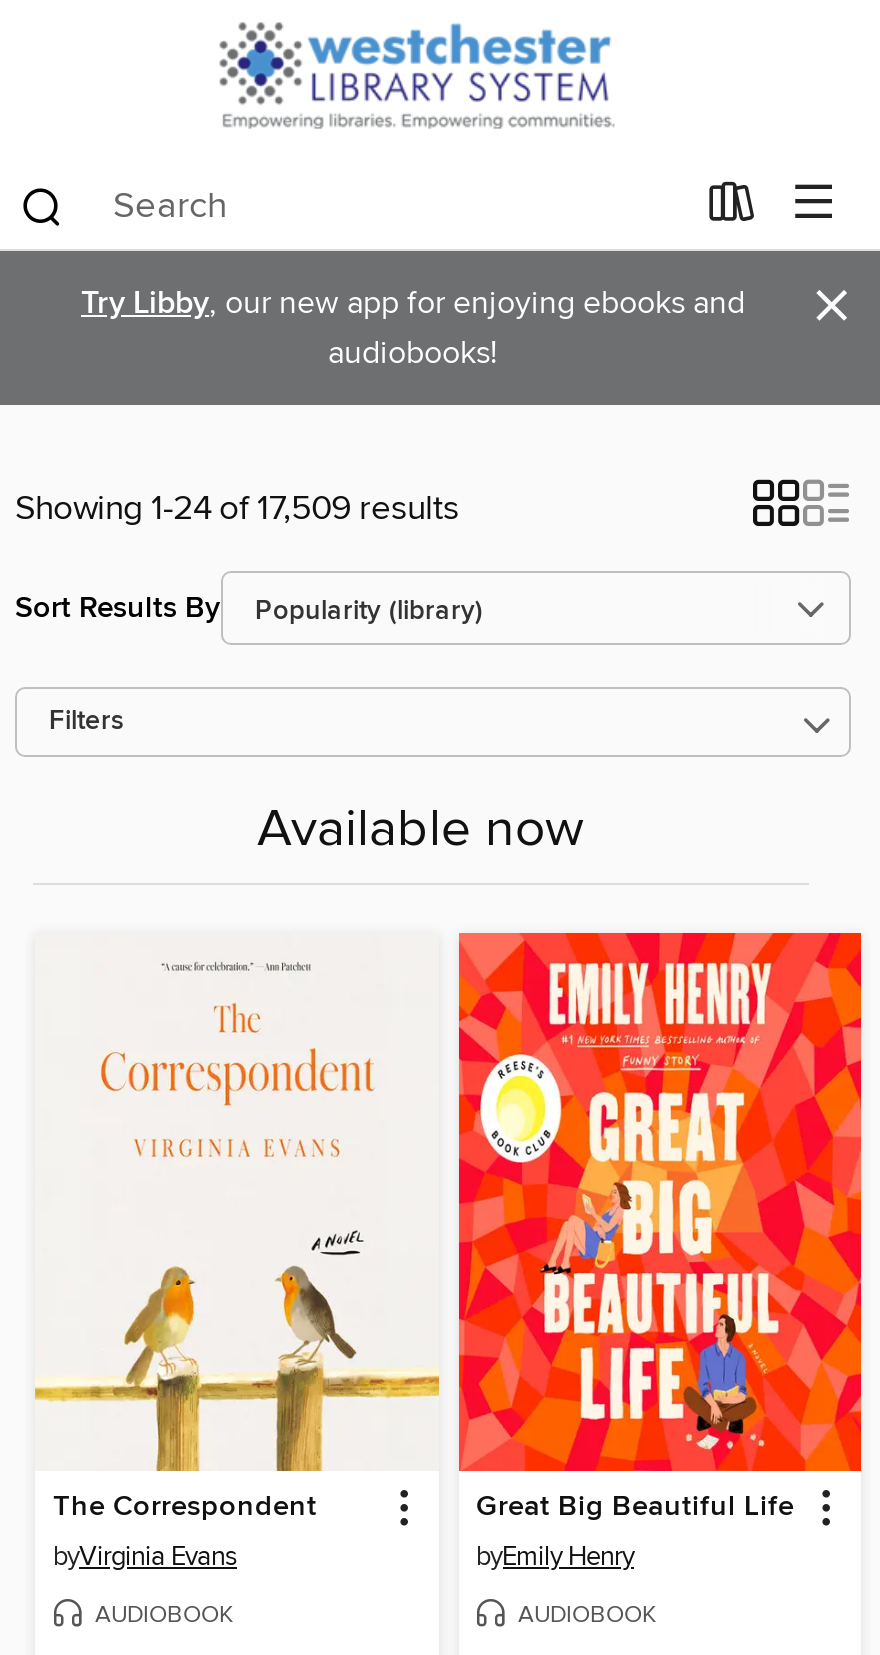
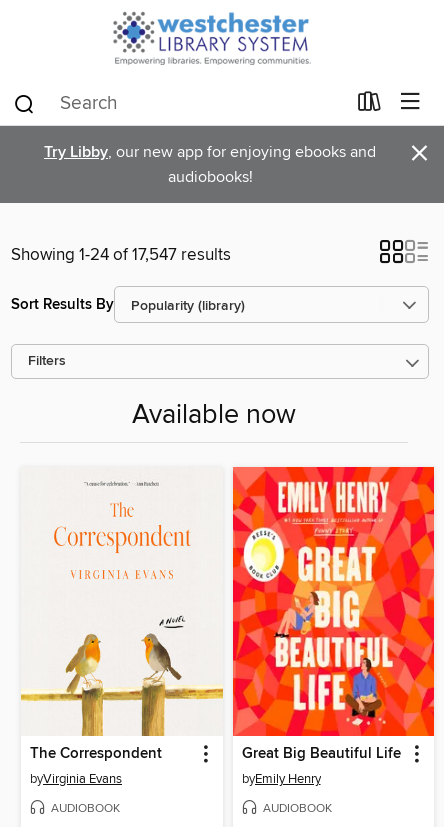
- Showing 1-24 of 17,509 results
+ Showing 1-24 of 17,547 results
